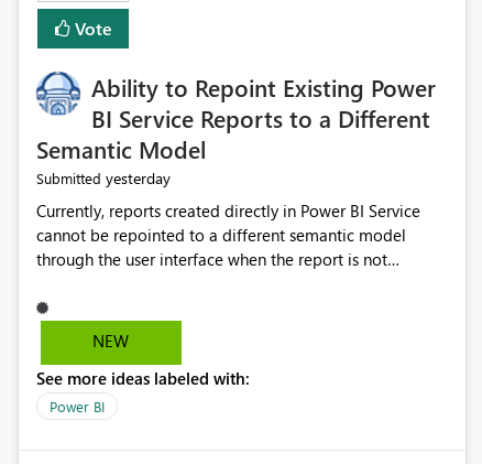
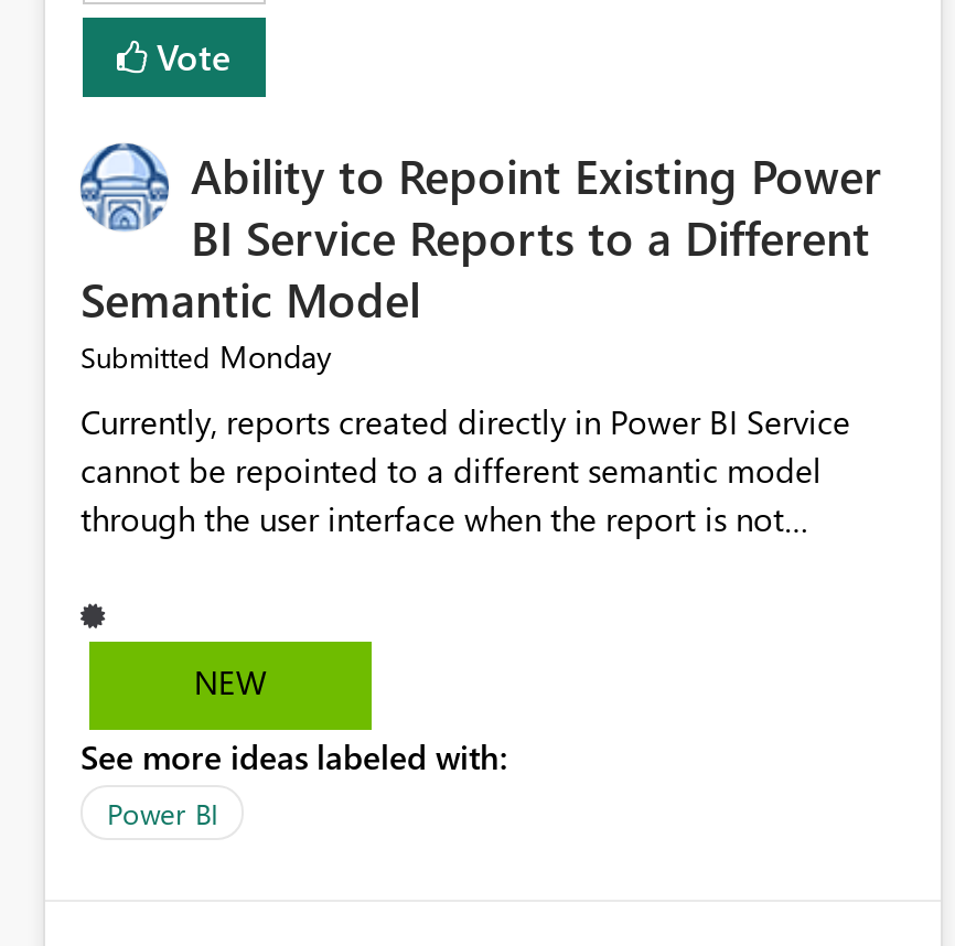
- Submitted yesterday
+ Submitted Monday
